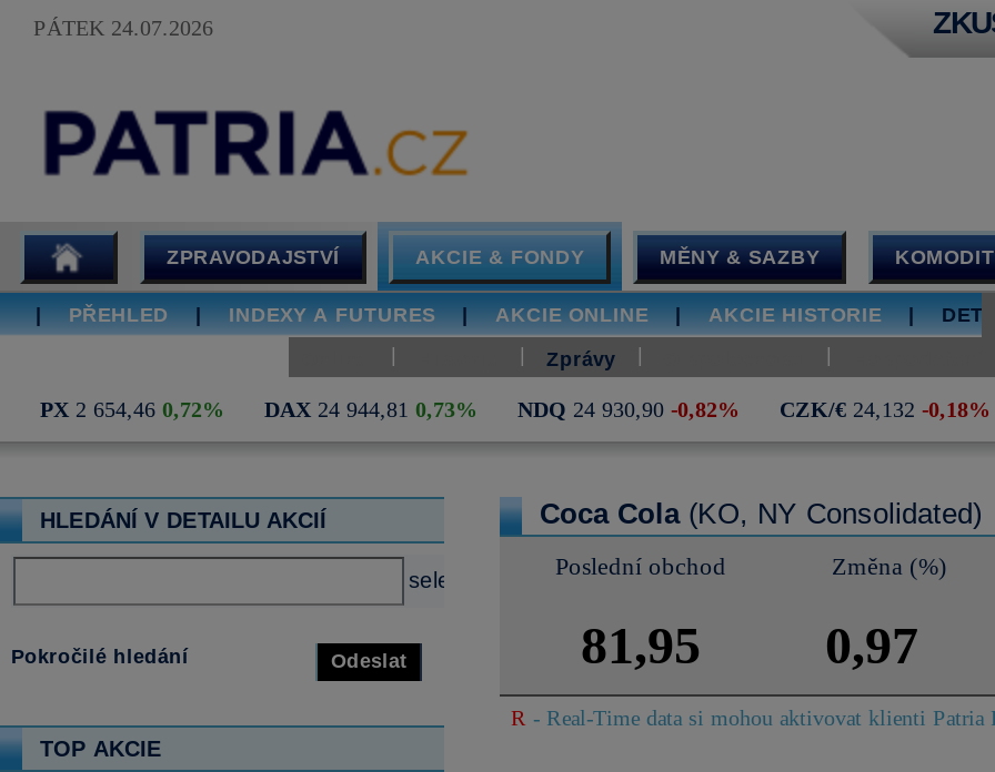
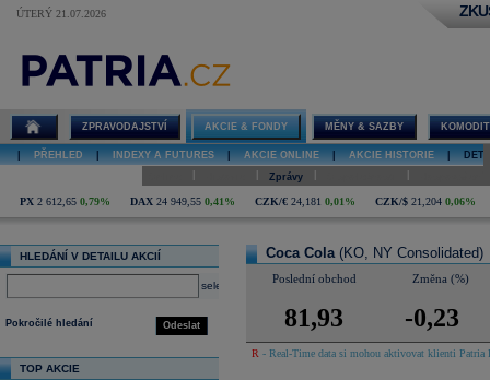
- PÁTEK 24.07.2026
+ ÚTERÝ 21.07.2026

- PX 2 654,46 0,72%
- DAX 24 944,81 0,73%
- NDQ 24 930,90 -0,82%
- CZK/€ 24,132 -0,18%
+ PX 2 612,65 0,79%
+ DAX 24 949,55 0,41%
+ CZK/€ 24,181 0,01%
+ CZK/$ 21,204 0,06%

- 81,95
+ 81,93

- 0,97
+ -0,23
